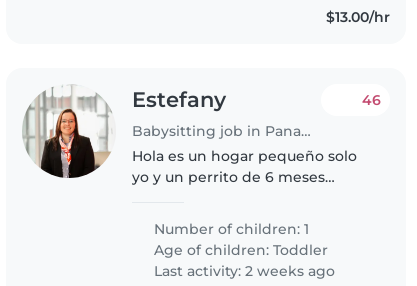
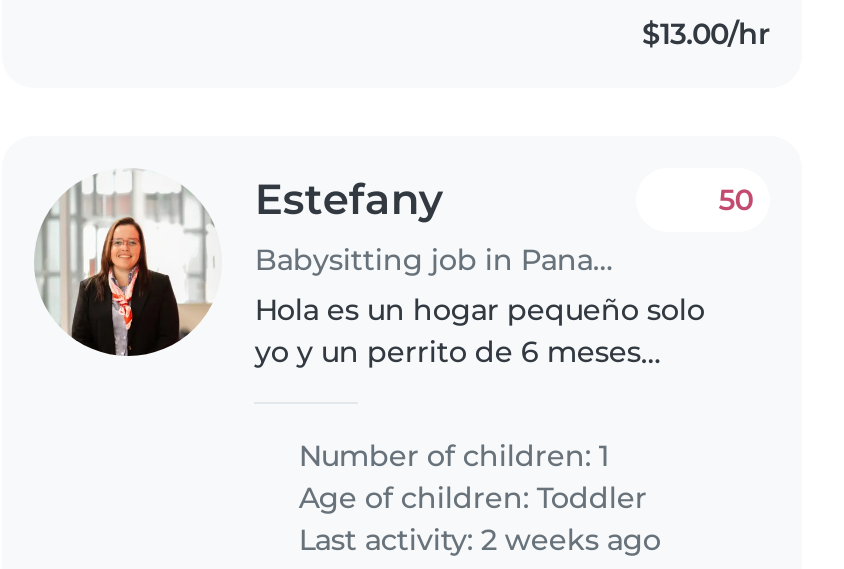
- 46
+ 50
